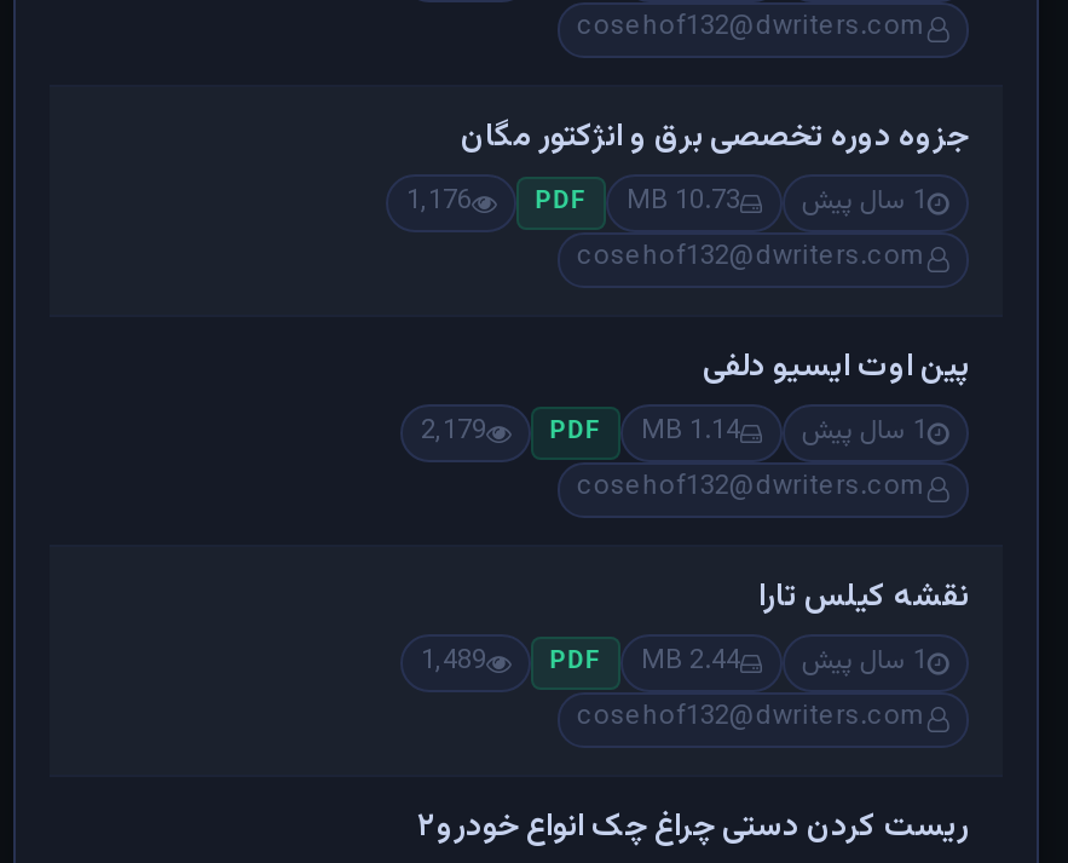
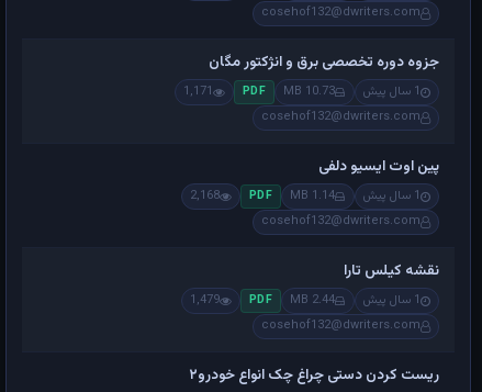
- 1,176 PDF
+ 1,171 PDF

- 2,179 PDF
+ 2,168 PDF

- 1,489 PDF
+ 1,479 PDF
